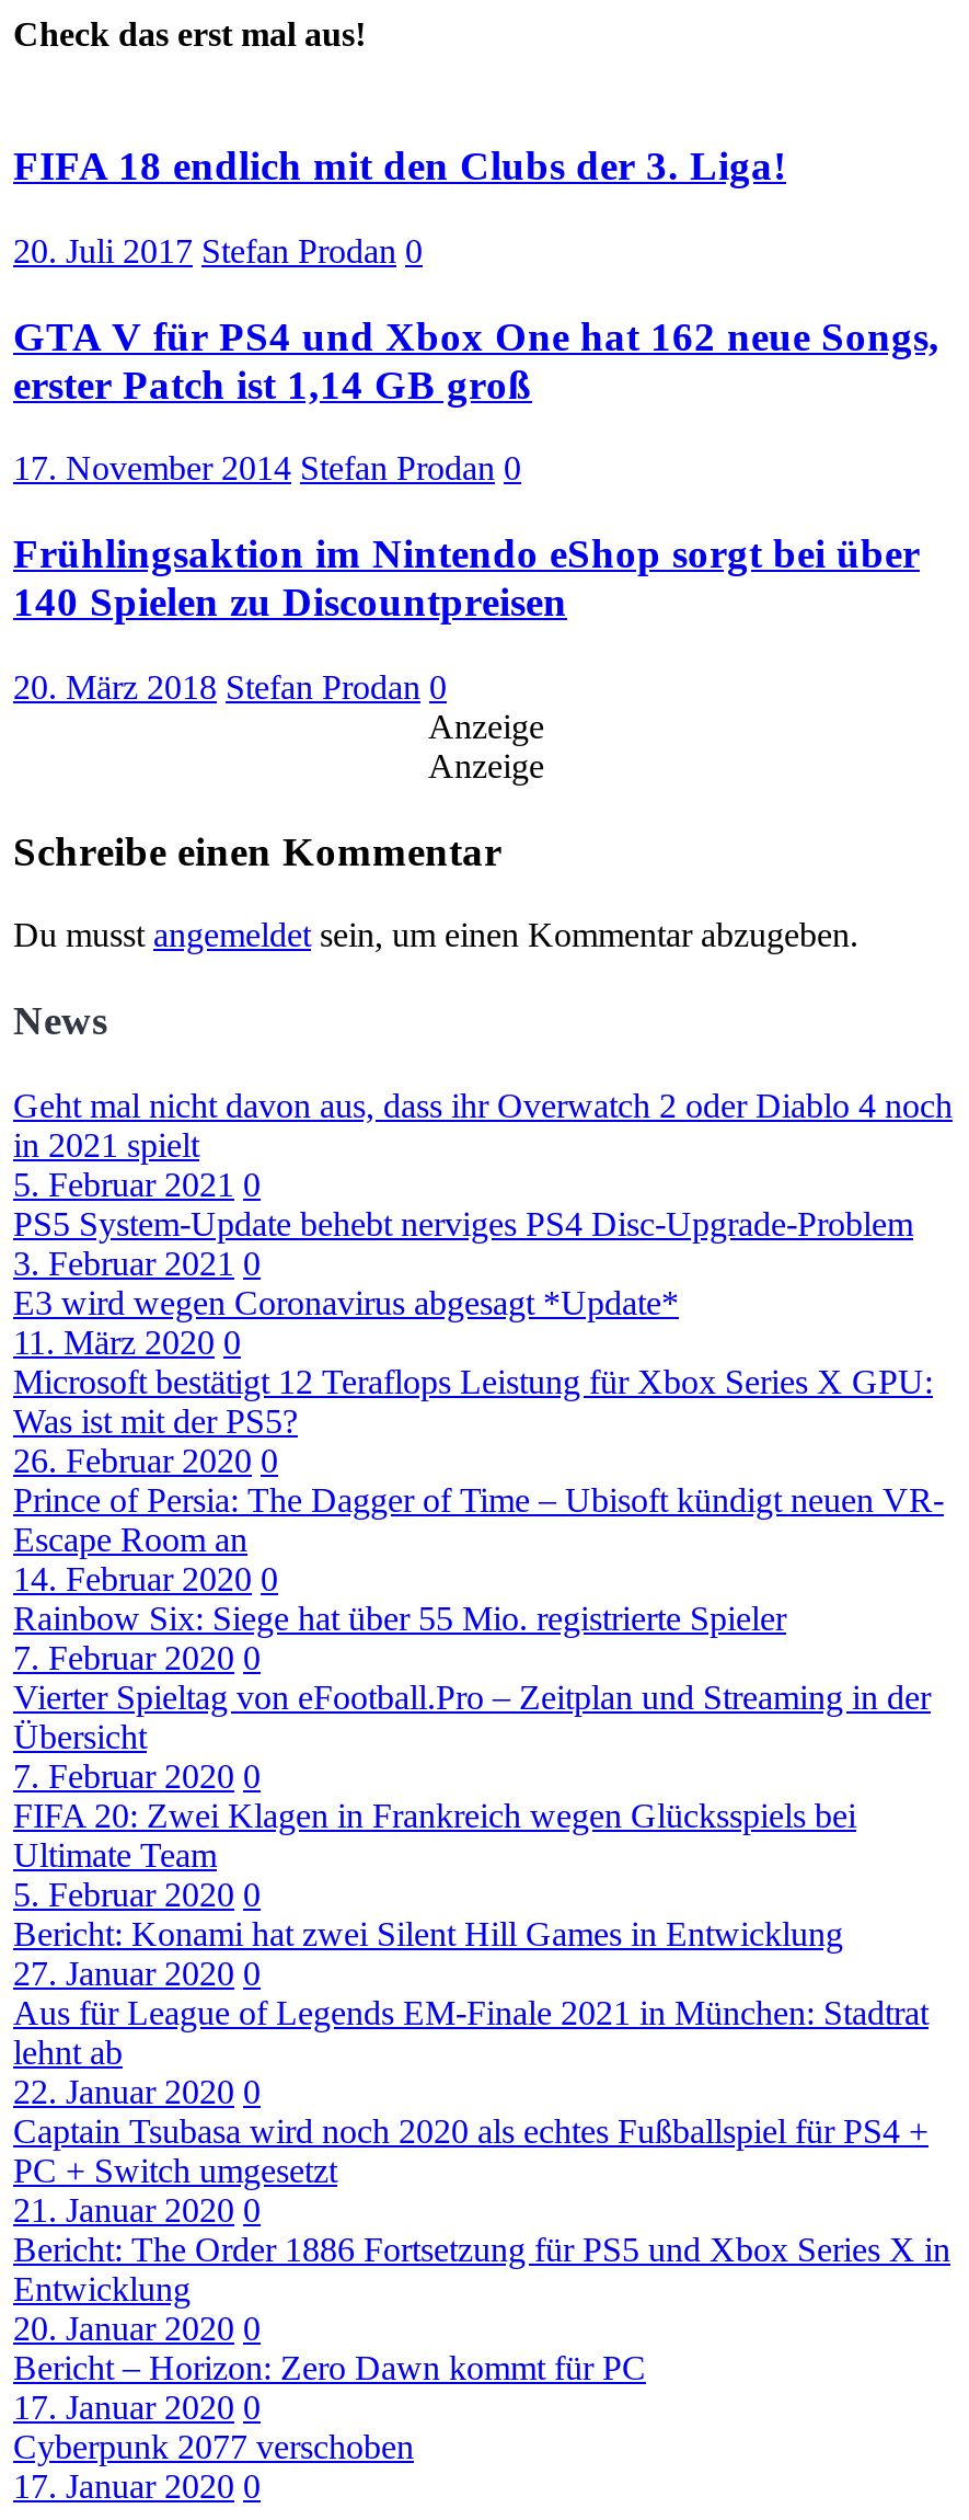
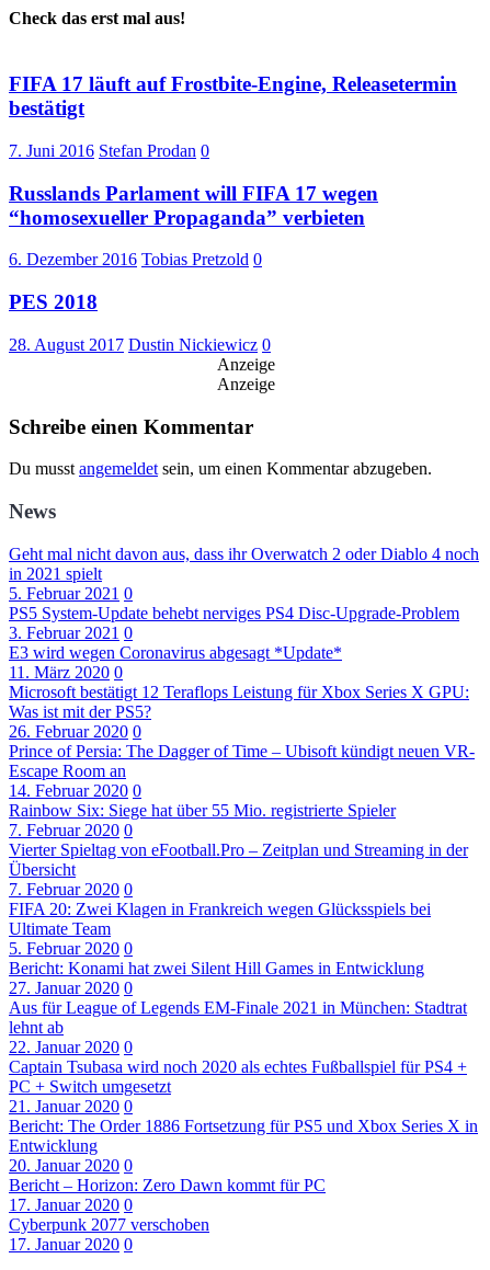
- FIFA 18 endlich mit den Clubs der 3. Liga!
+ FIFA 17 läuft auf Frostbite-Engine, Releasetermin
+ bestätigt

- 20. Juli 2017 Stefan Prodan 0
+ 7. Juni 2016 Stefan Prodan 0

- GTA V für PS4 und Xbox One hat 162 neue Songs,
- erster Patch ist 1,14 GB groß
+ Russlands Parlament will FIFA 17 wegen
+ “homosexueller Propaganda” verbieten

- 17. November 2014 Stefan Prodan 0
+ 6. Dezember 2016 Tobias Pretzold 0

- Frühlingsaktion im Nintendo eShop sorgt bei über
- 140 Spielen zu Discountpreisen
+ PES 2018

- 20. März 2018 Stefan Prodan 0
+ 28. August 2017 Dustin Nickiewicz 0
